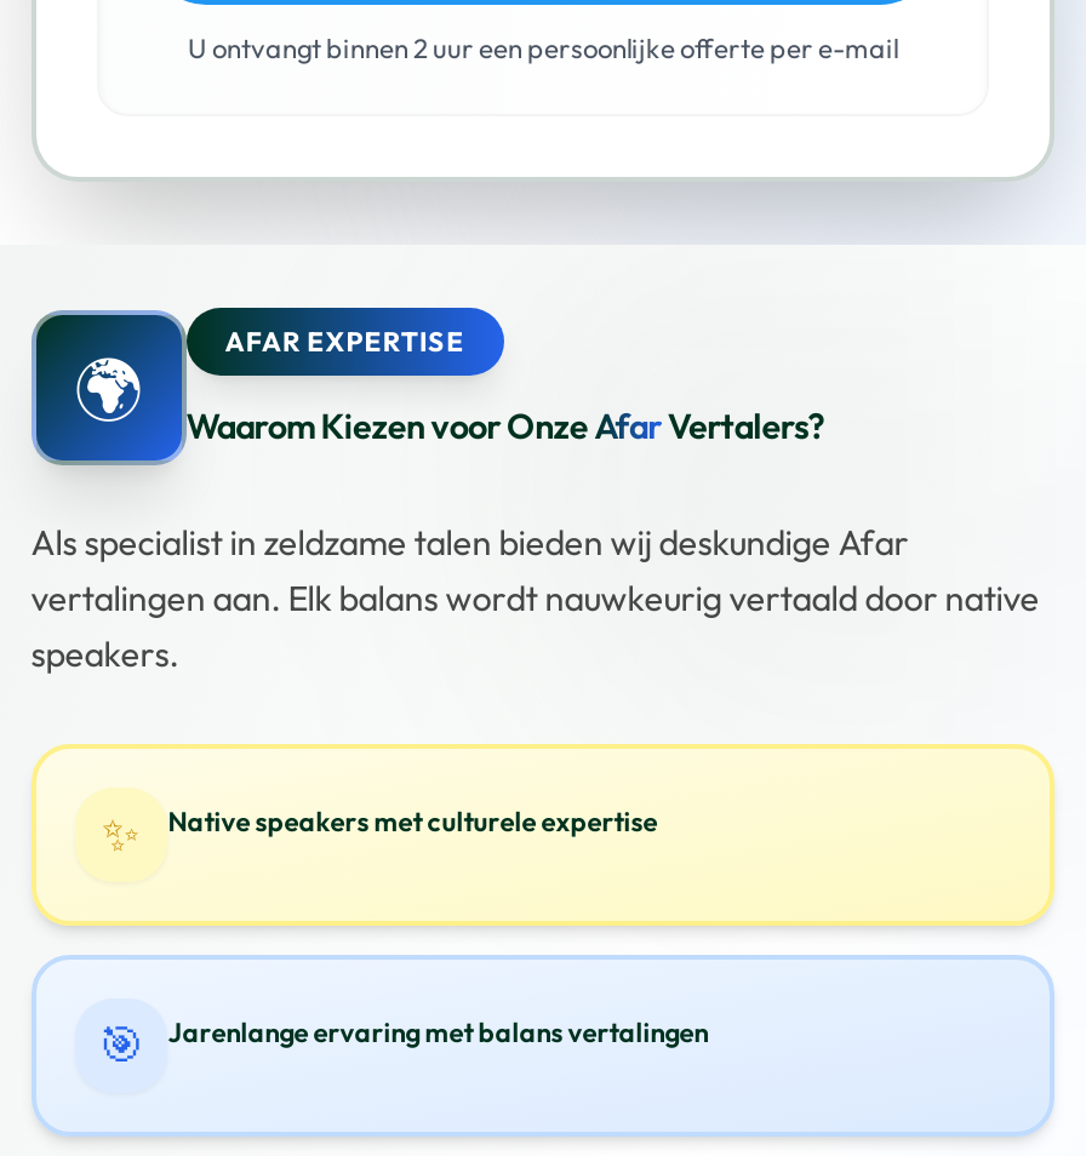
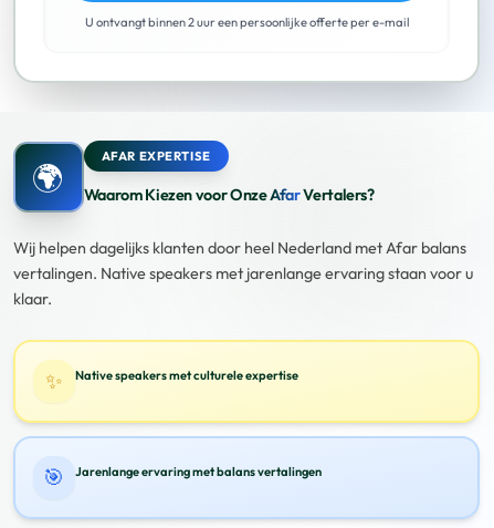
- Als specialist in zeldzame talen bieden wij deskundige Afar
- vertalingen aan. Elk balans wordt nauwkeurig vertaald door native
- speakers.
+ Wij helpen dagelijks klanten door heel Nederland met Afar balans
+ vertalingen. Native speakers met jarenlange ervaring staan voor u
+ klaar.
